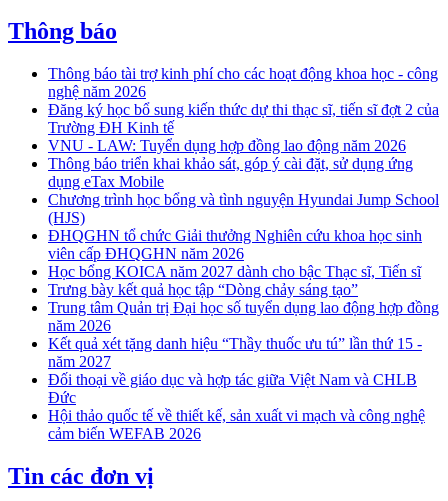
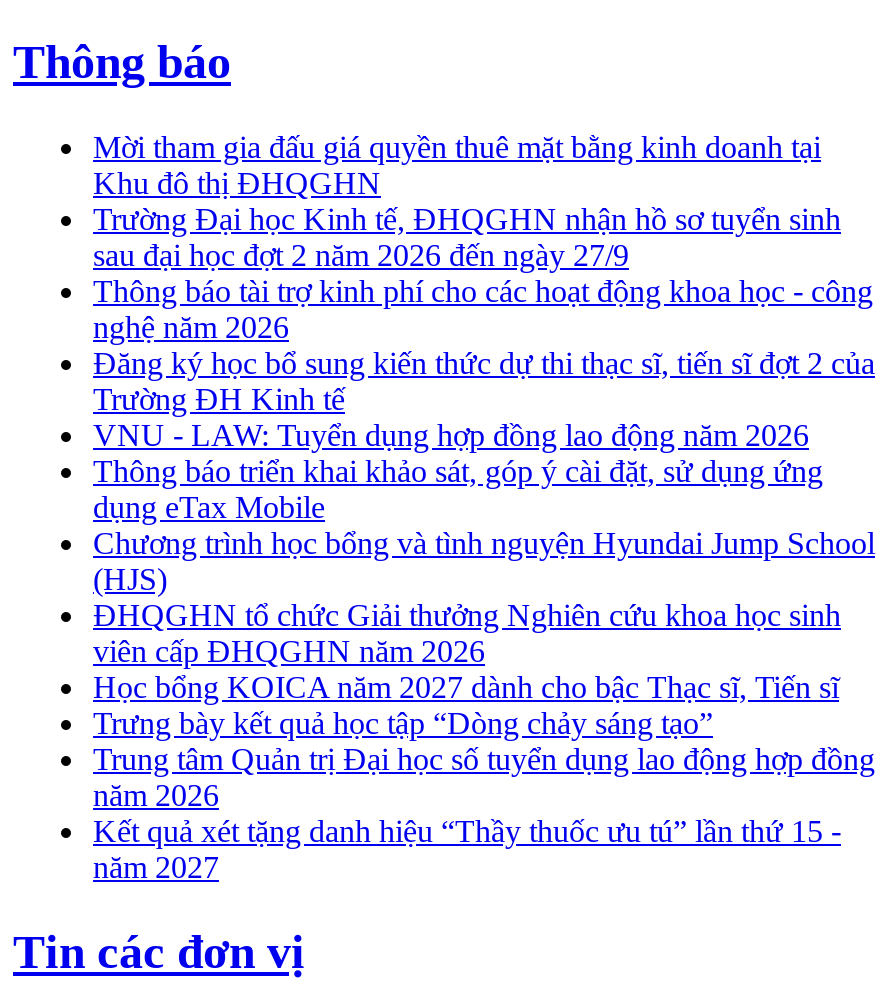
+ Mời tham gia đấu giá quyền thuê mặt bằng kinh doanh tại
+ Khu đô thị ĐHQGHN
+ Trường Đại học Kinh tế, ĐHQGHN nhận hồ sơ tuyển sinh
+ sau đại học đợt 2 năm 2026 đến ngày 27/9

moved down: Thông báo tài trợ kinh phí cho các hoạt động khoa học - công | nghệ năm 2026 | Đăng ký học bổ sung kiến thức dự thi thạc sĩ, tiến sĩ đợt 2 của | ... | Kết quả xét tặng danh hiệu “Thầy thuốc ưu tú” lần thứ 15 - | năm 2027

- Đối thoại về giáo dục và hợp tác giữa Việt Nam và CHLB
- Đức
- Hội thảo quốc tế về thiết kế, sản xuất vi mạch và công nghệ
- cảm biến WEFAB 2026
